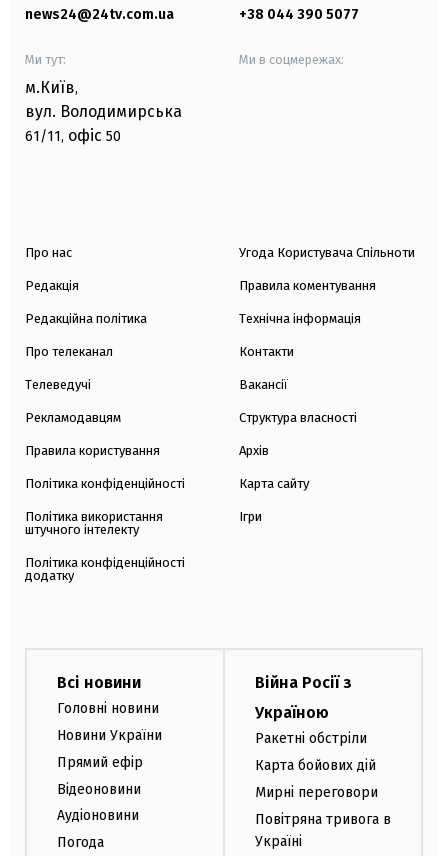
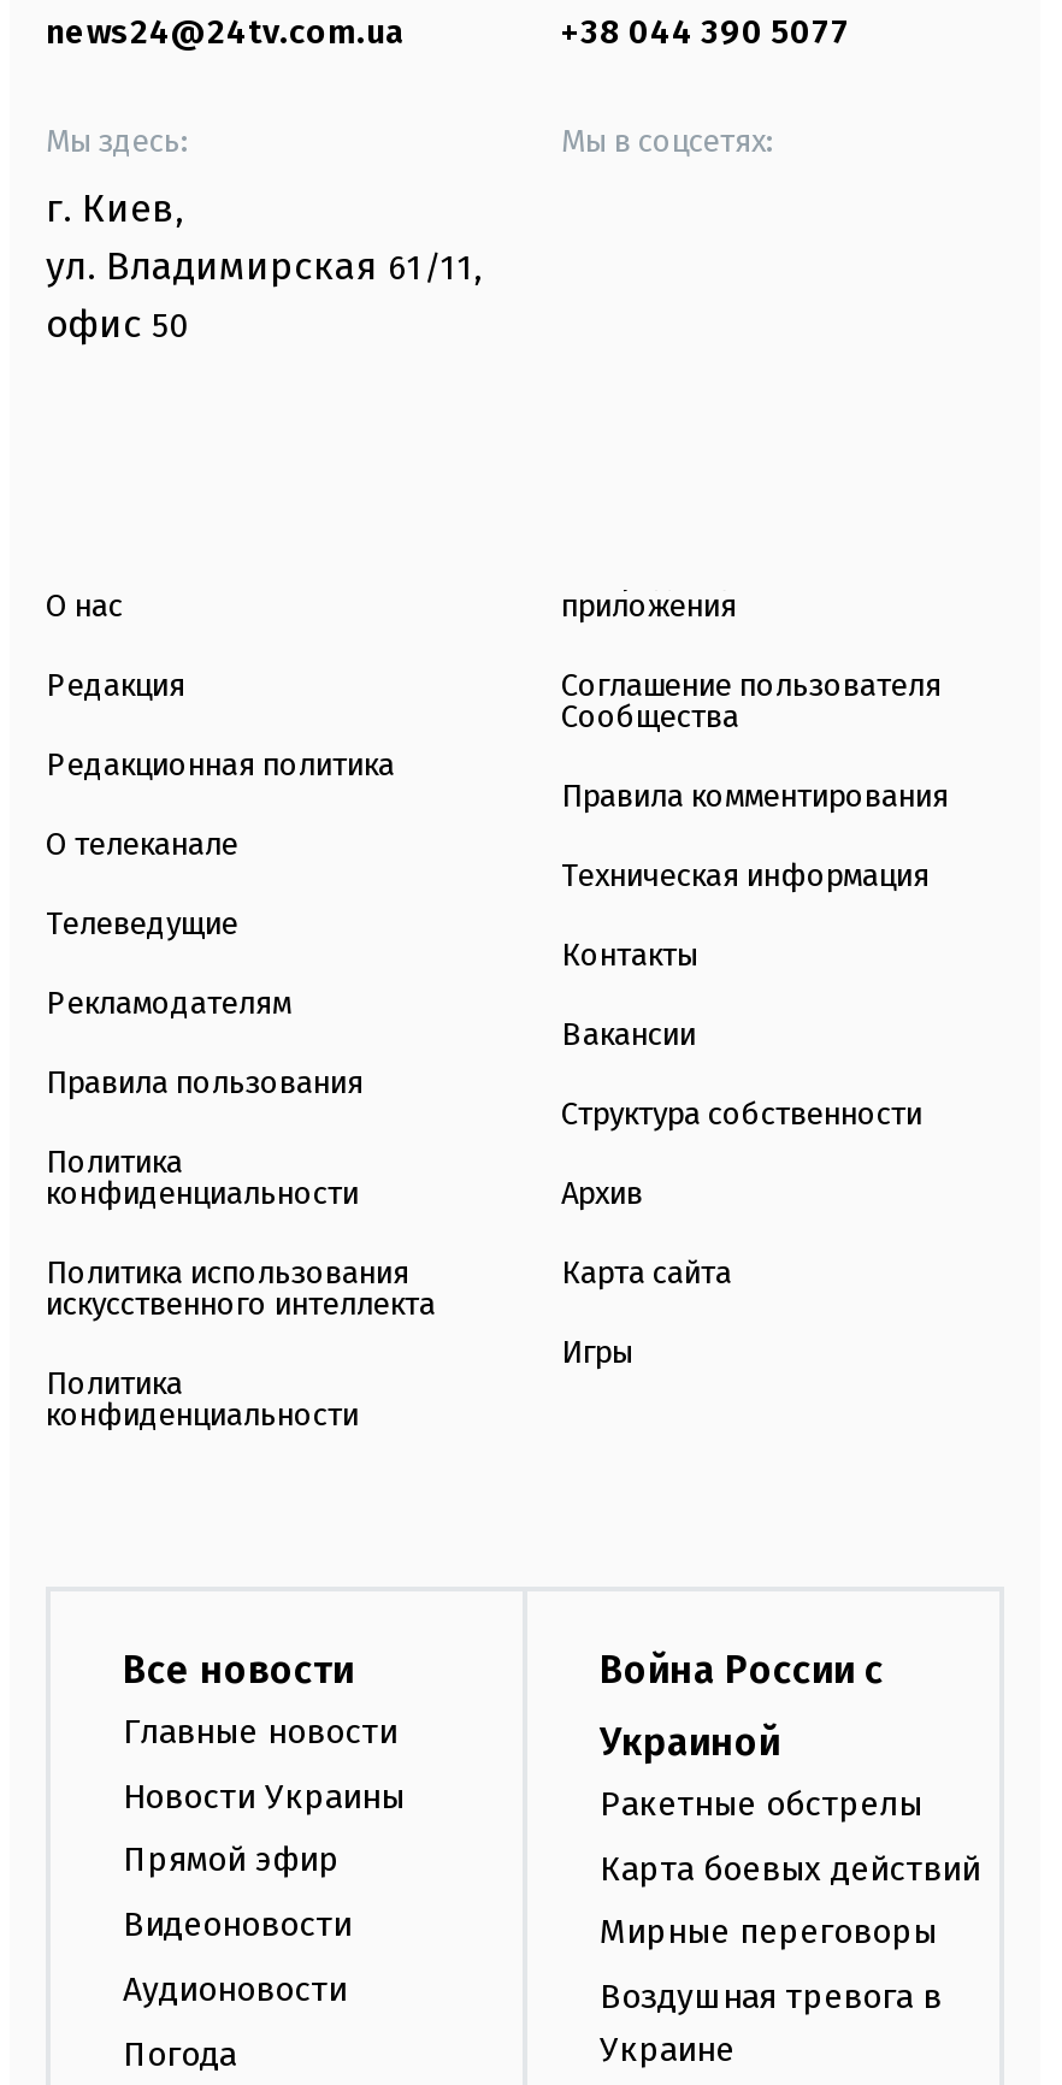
- Ми тут:
- м.Київ,
- вул. Володимирська
- 61/11, офіс 50
+ Мы здесь:
+ г. Киев,
+ ул. Владимирская 61/11,
+ офис 50

- Ми в соцмережах:
+ Мы в соцсетях:

- Про нас
- Редакція
- Редакційна політика
- Про телеканал
- Телеведучі
- Рекламодавцям
- Правила користування
- Політика конфіденційності
- Політика використання
- штучного інтелекту
- Політика конфіденційності
- додатку
+ О нас
+ Редакция
+ Редакционная политика
+ О телеканале
+ Телеведущие
+ Рекламодателям
+ Правила пользования
+ Политика
+ конфиденциальности
+ Политика использования
+ искусственного интеллекта
+ Политика
+ конфиденциальности

- Угода Користувача Спільноти
- Правила коментування
- Технічна інформація
- Контакти
- Вакансії
- Структура власності
- Архів
- Карта сайту
- Ігри
+ приложения
+ Соглашение пользователя
+ Сообщества
+ Правила комментирования
+ Техническая информация
+ Контакты
+ Вакансии
+ Структура собственности
+ Архив
+ Карта сайта
+ Игры

- Всі новини
- Головні новини
- Новини України
- Прямий ефір
- Відеоновини
- Аудіоновини
+ Все новости
+ Главные новости
+ Новости Украины
+ Прямой эфир
+ Видеоновости
+ Аудионовости

- Війна Росії з
+ Война России с

- Україною
- Ракетні обстріли
+ Украиной
+ Ракетные обстрелы

- Карта бойових дій
+ Карта боевых действий

- Мирні переговори
+ Мирные переговоры

- Повітряна тривога в
- Україні
+ Воздушная тревога в
+ Украине
